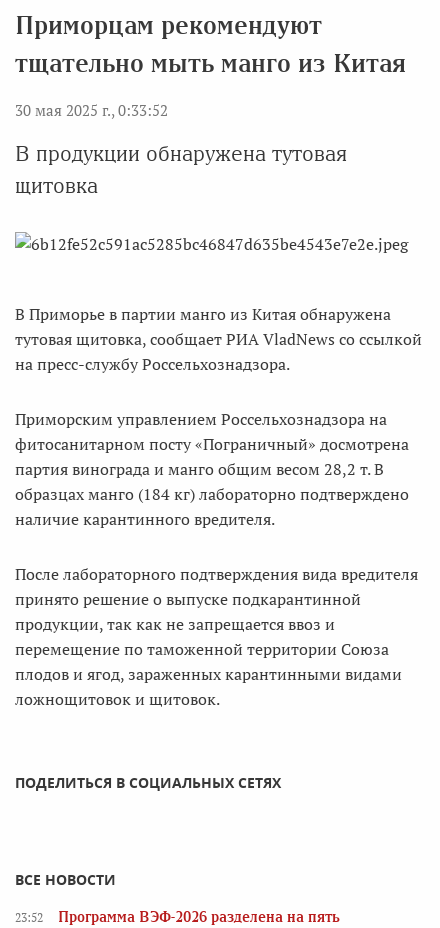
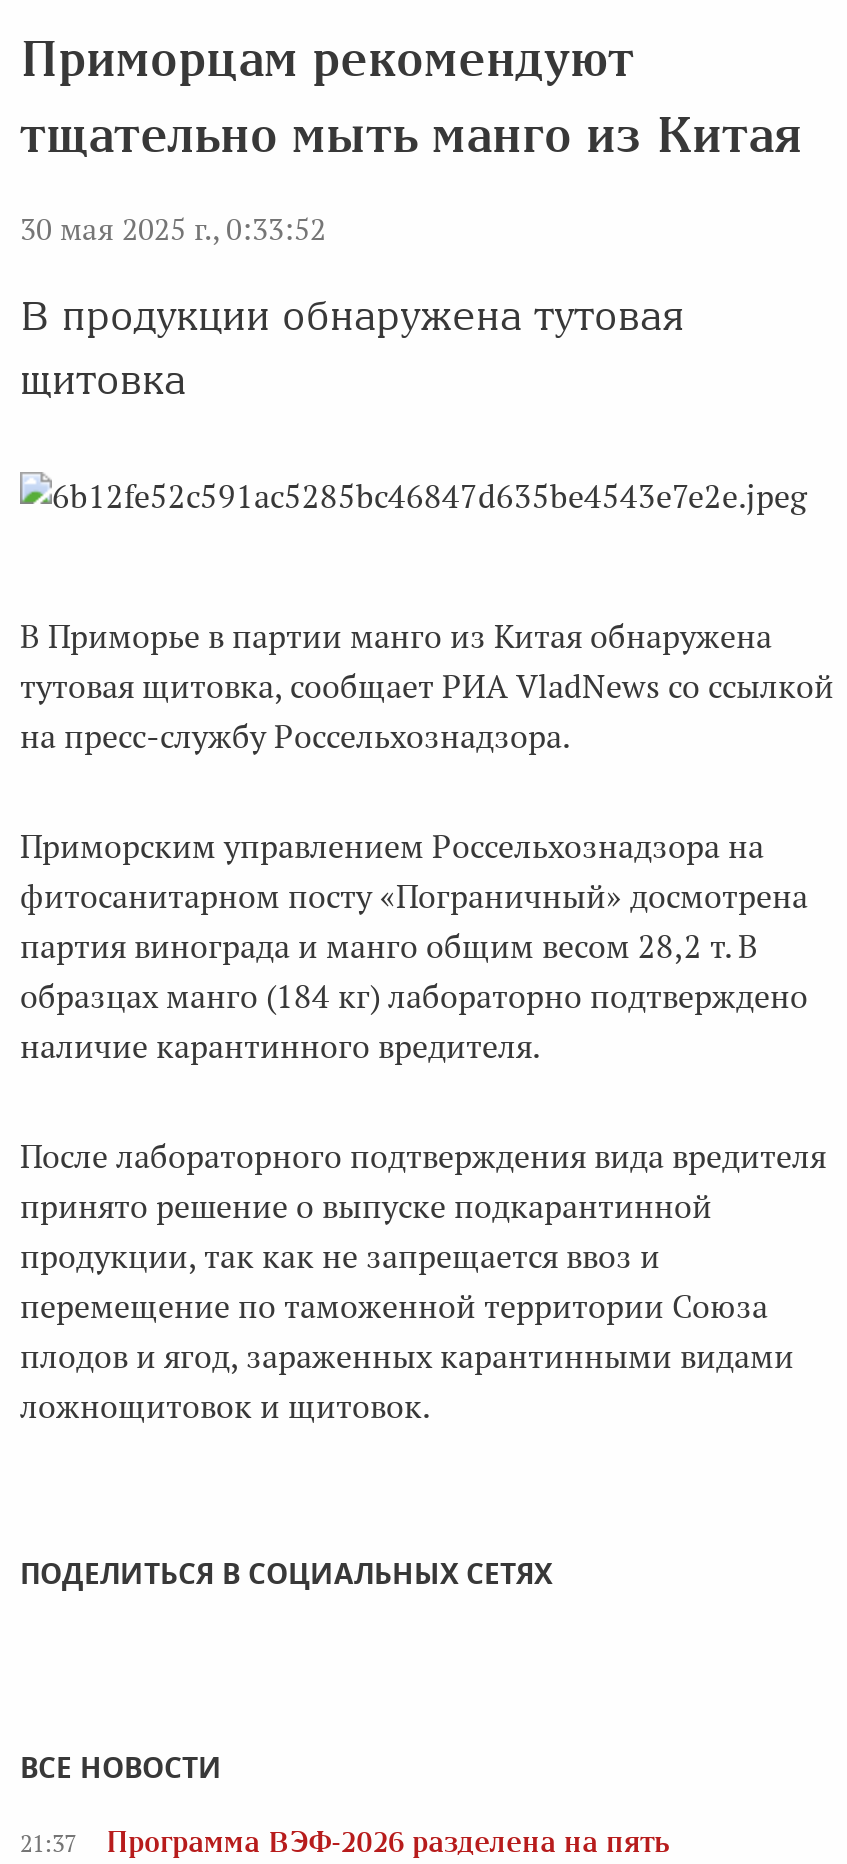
- 23:52 Программа ВЭФ-2026 разделена на пять
+ 21:37 Программа ВЭФ-2026 разделена на пять
